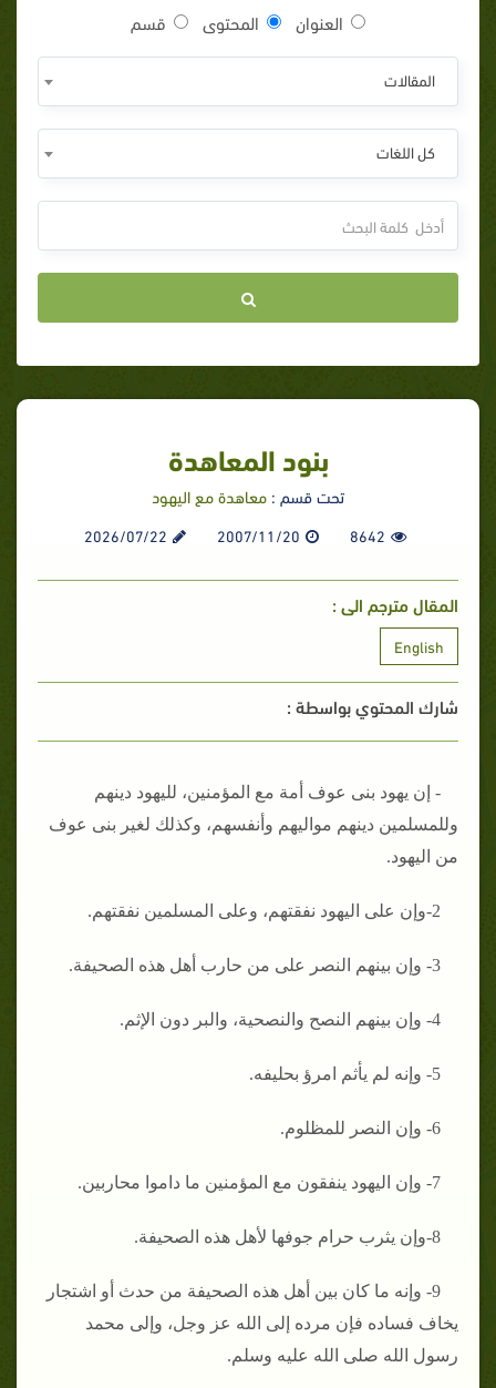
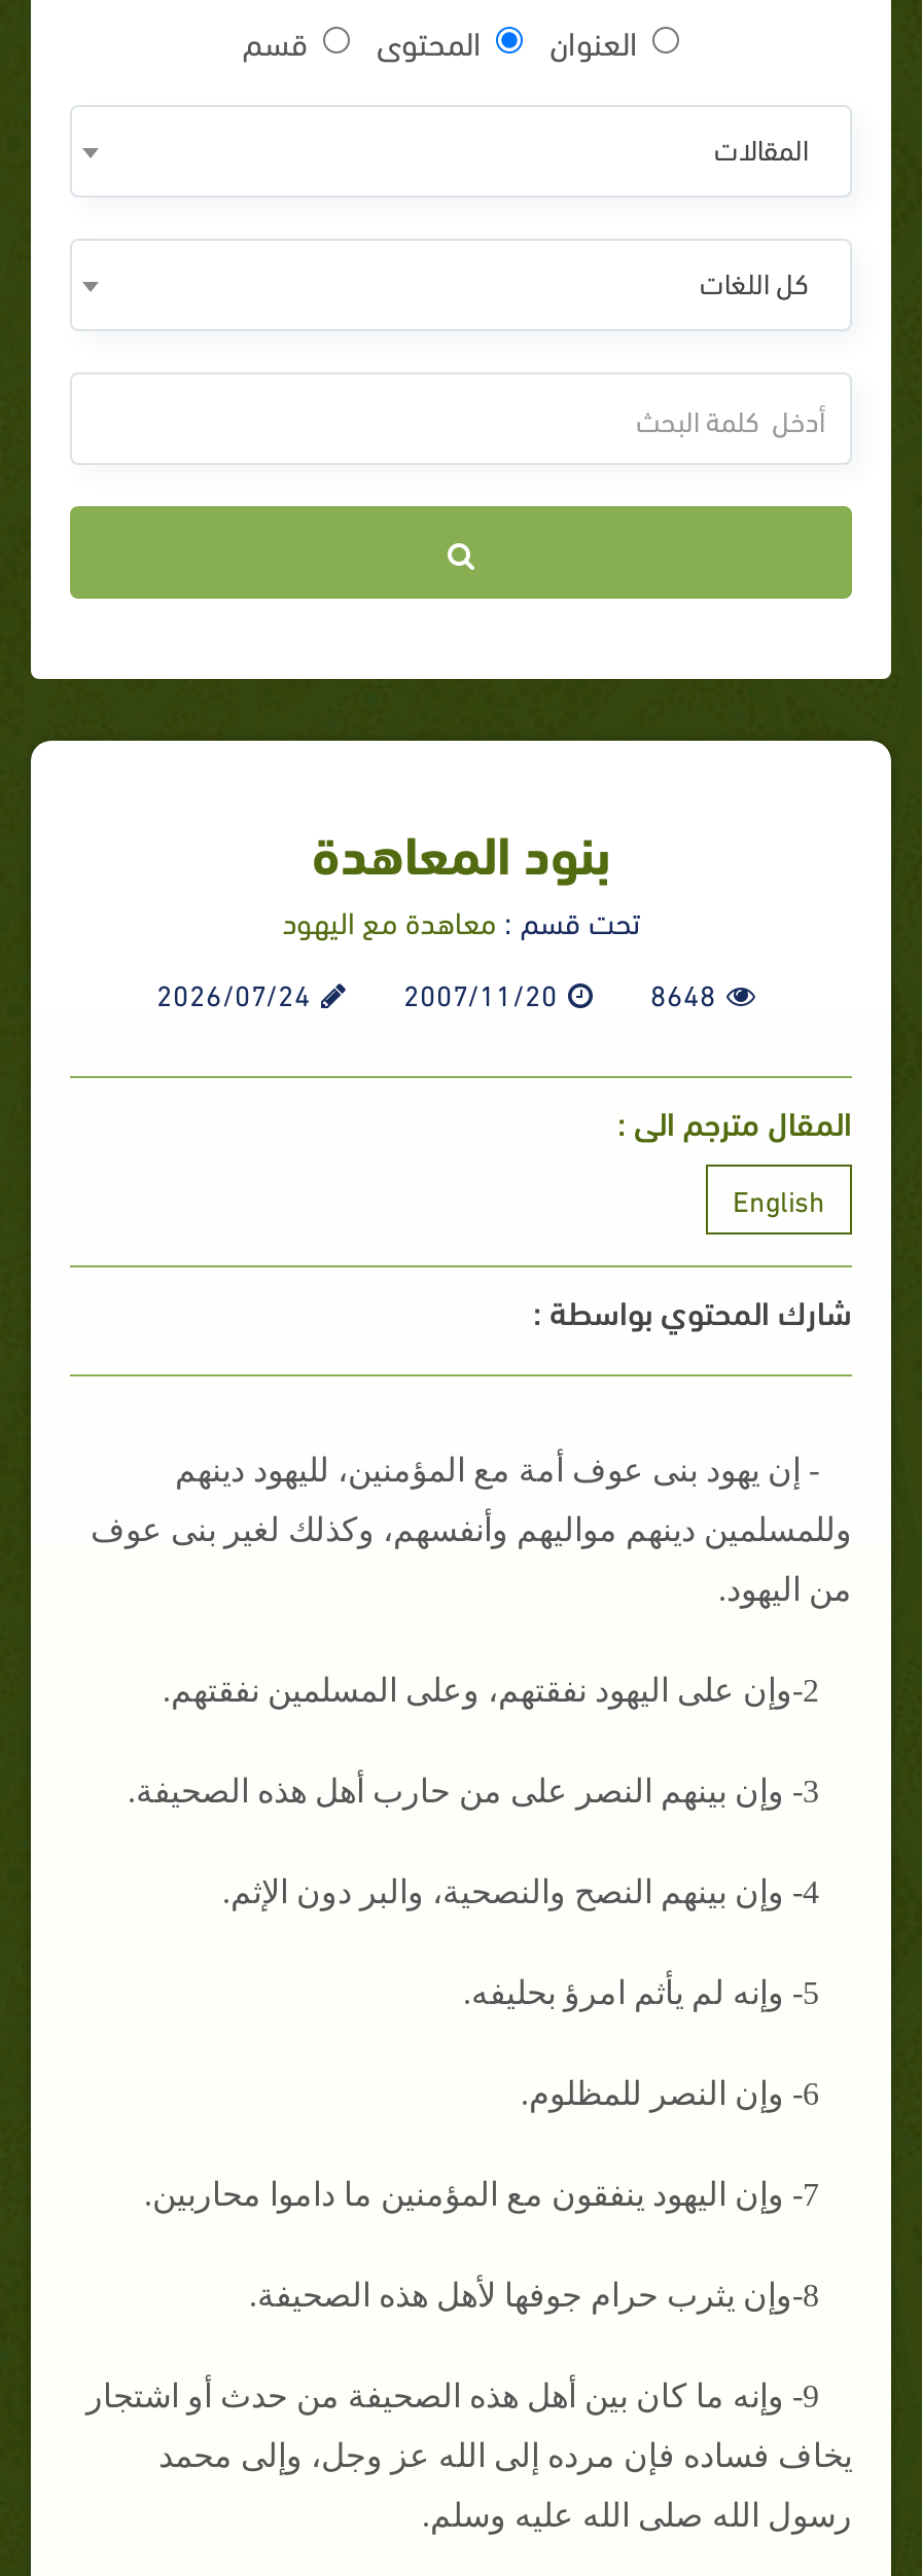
- 2026/07/22
+ 2026/07/24

- 8642
+ 8648
